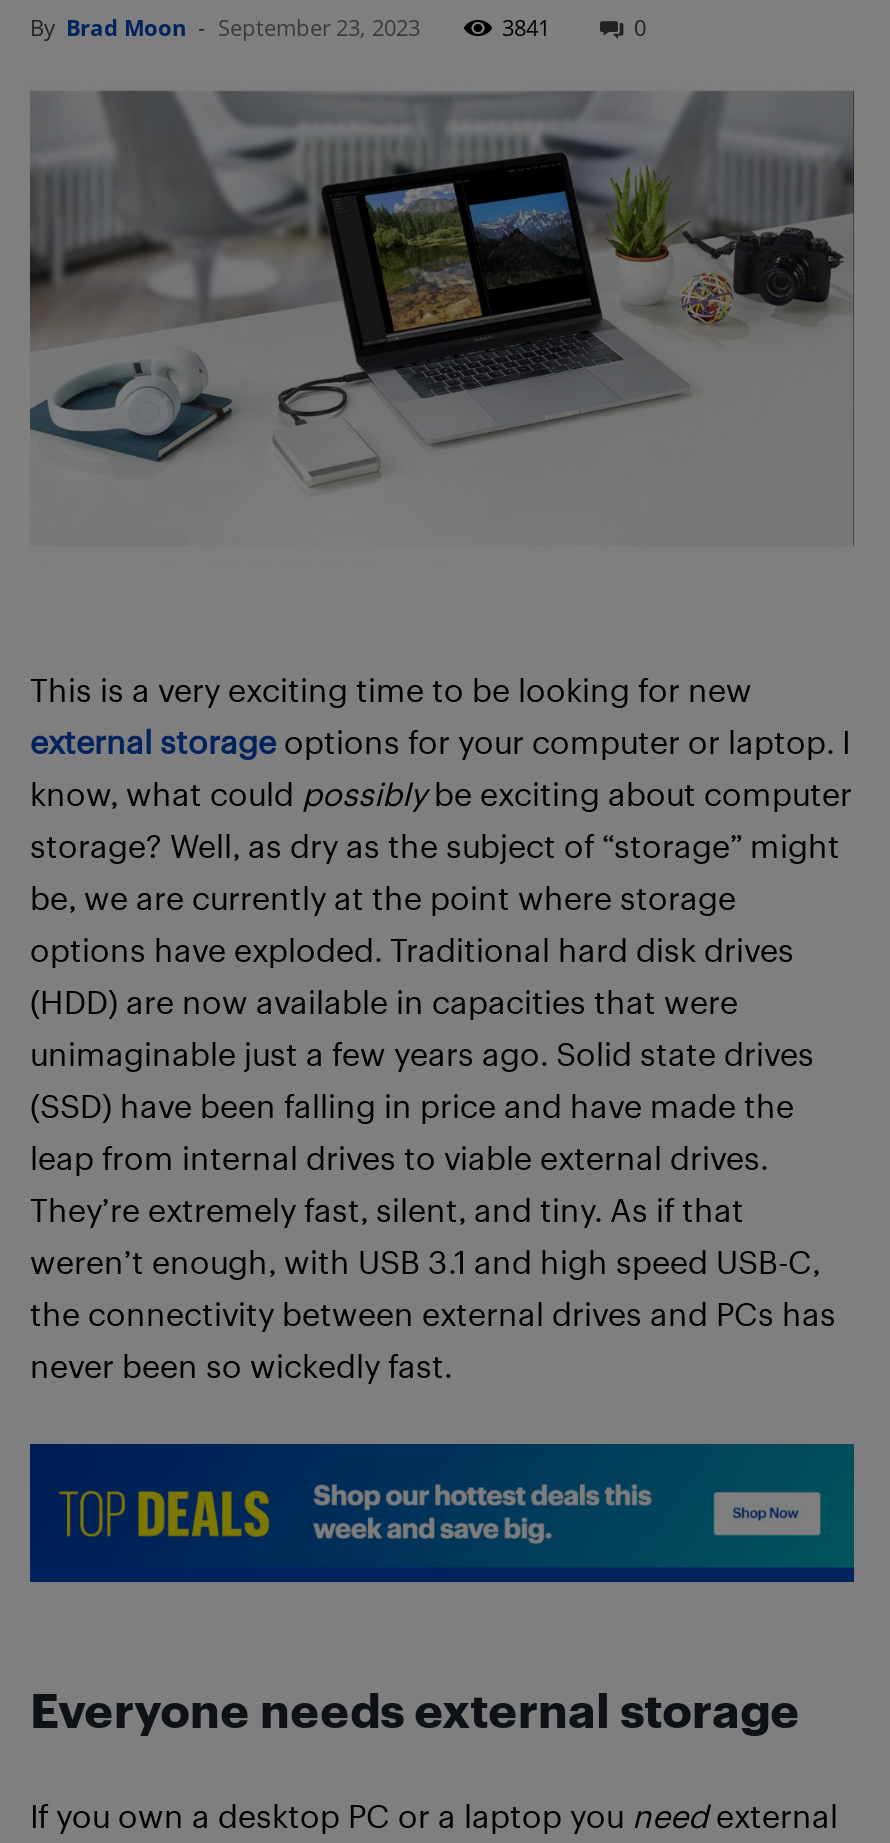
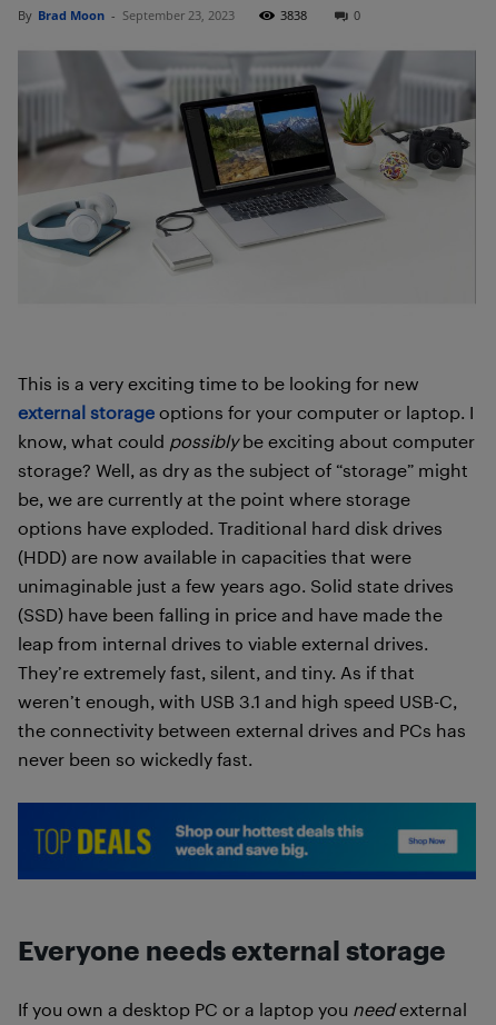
- 3841
+ 3838
